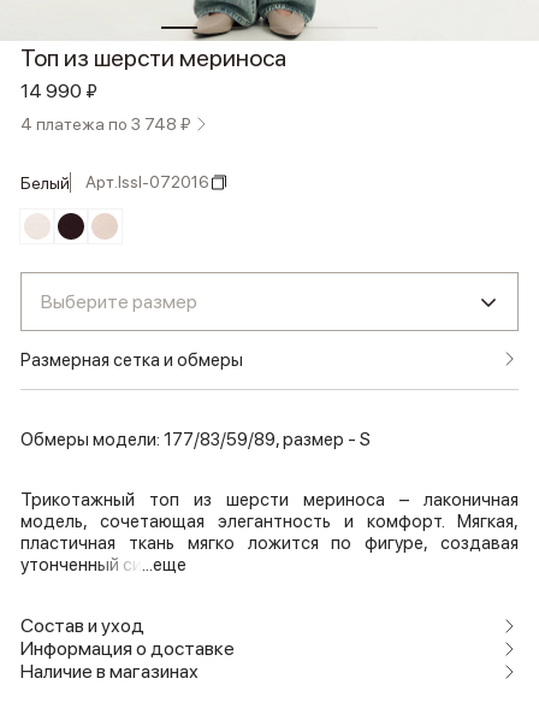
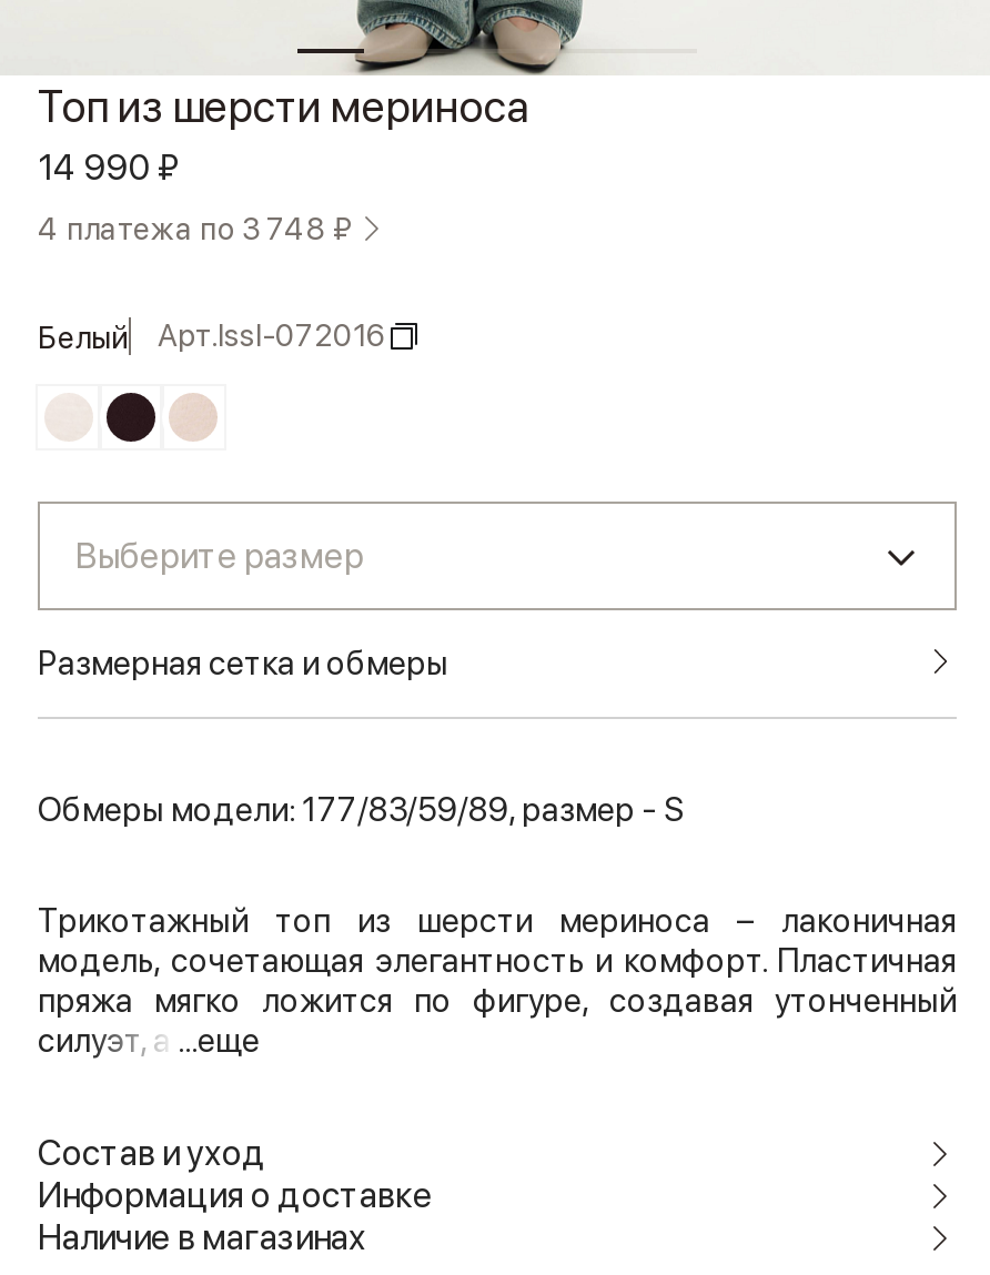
- модель, сочетающая элегантность и комфорт. Мягкая,
- пластичная ткань мягко ложится по фигуре, создавая
- утонченный си...еще
+ модель, сочетающая элегантность и комфорт. Пластичная
+ пряжа мягко ложится по фигуре, создавая утонченный
+ силуэт, а...еще
